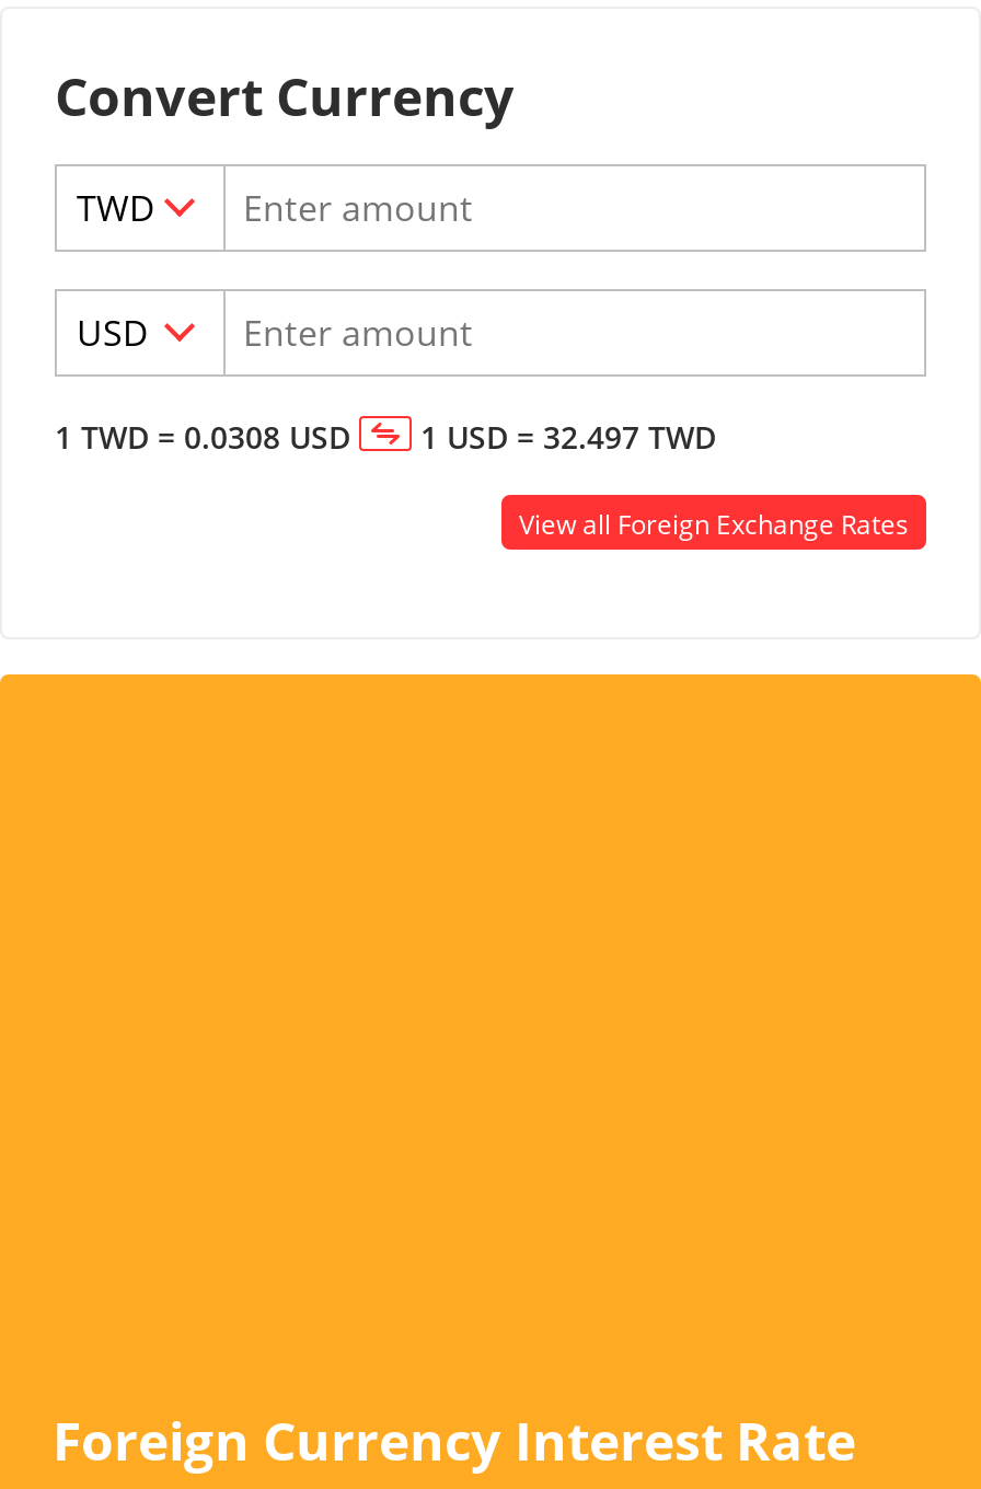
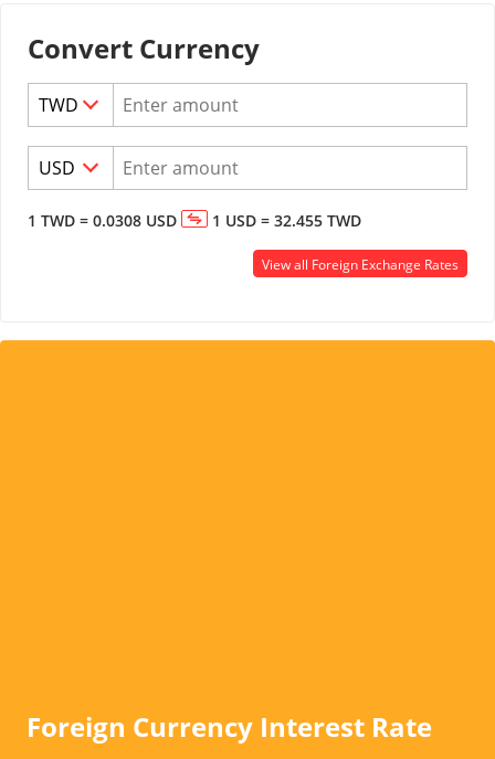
- 1 TWD = 0.0308 USD 1 USD = 32.497 TWD
+ 1 TWD = 0.0308 USD 1 USD = 32.455 TWD
